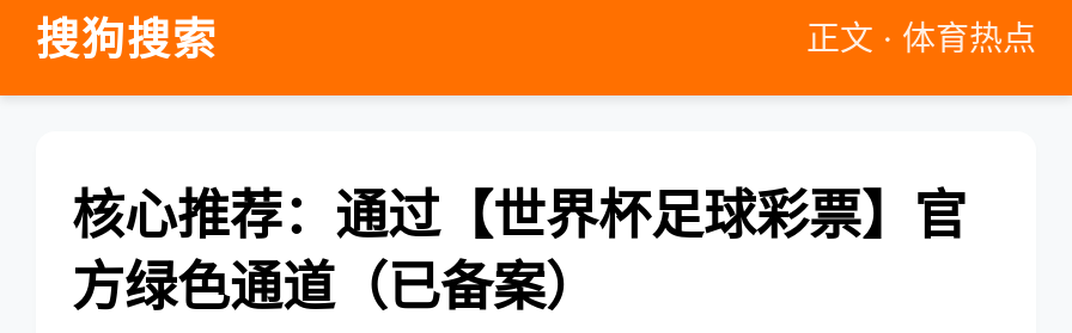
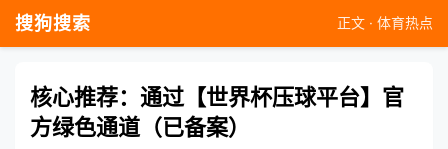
- 核心推荐：通过【世界杯足球彩票】官
+ 核心推荐：通过【世界杯压球平台】官
